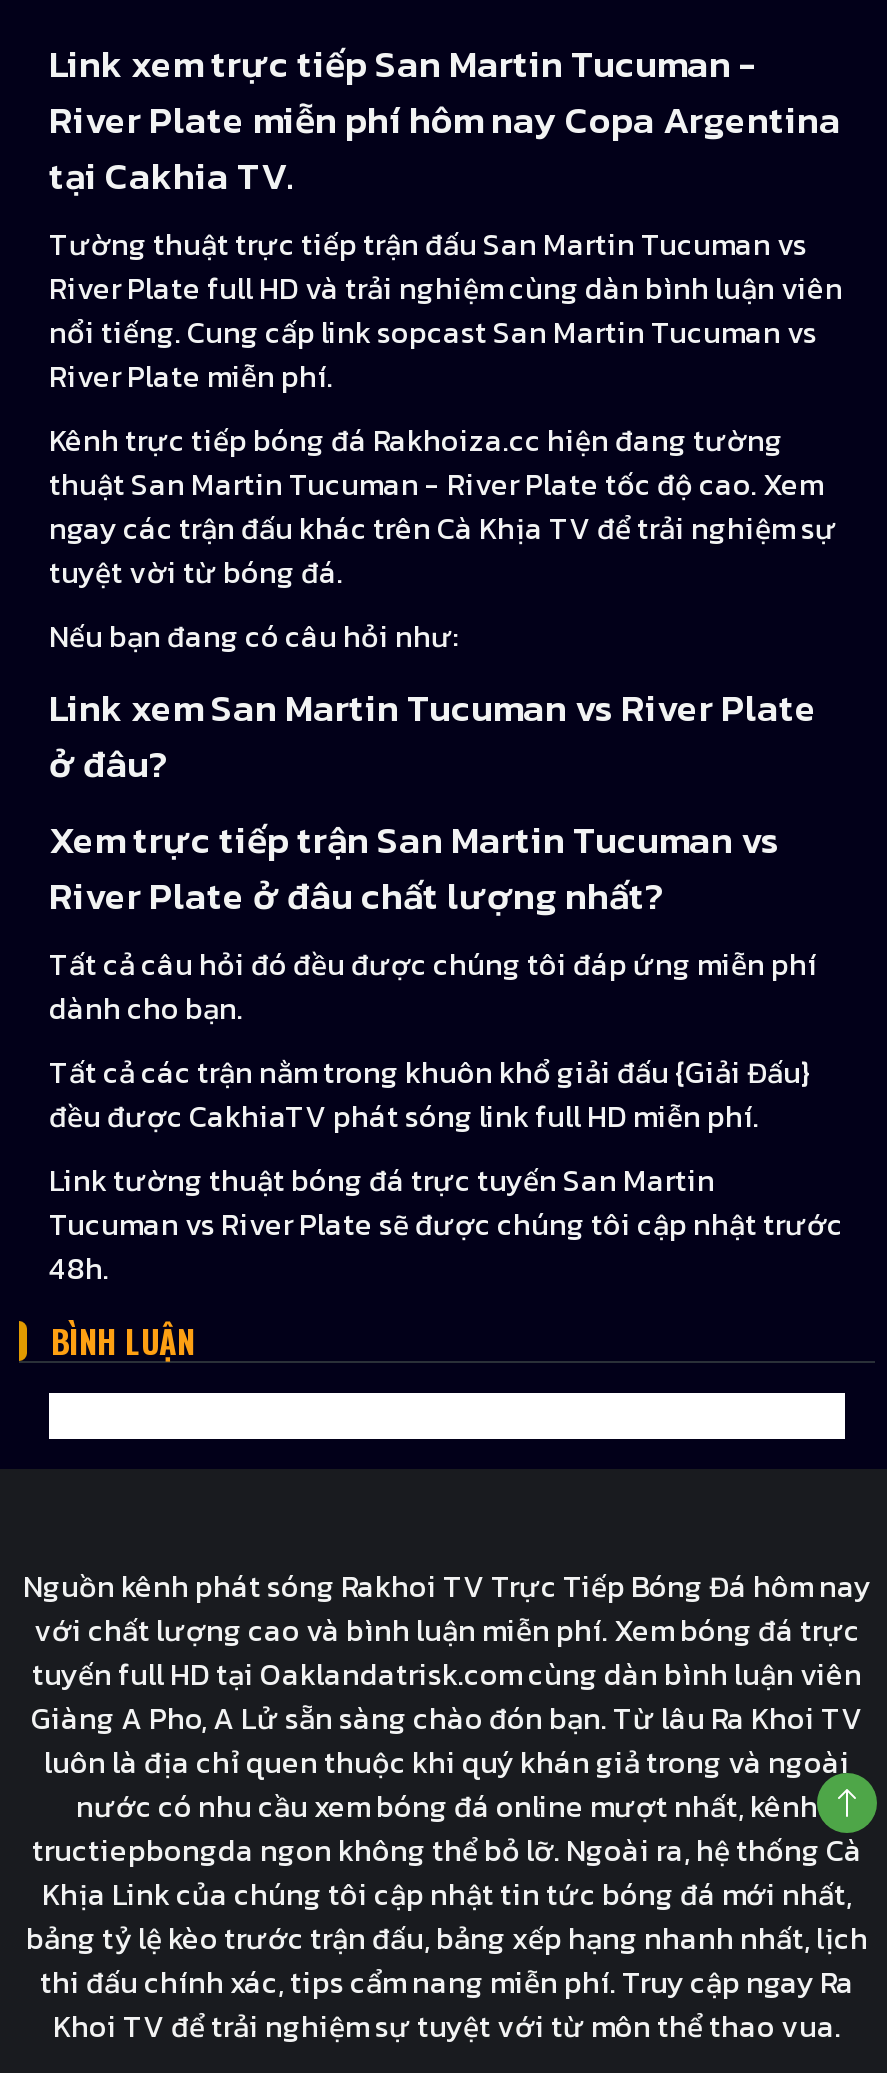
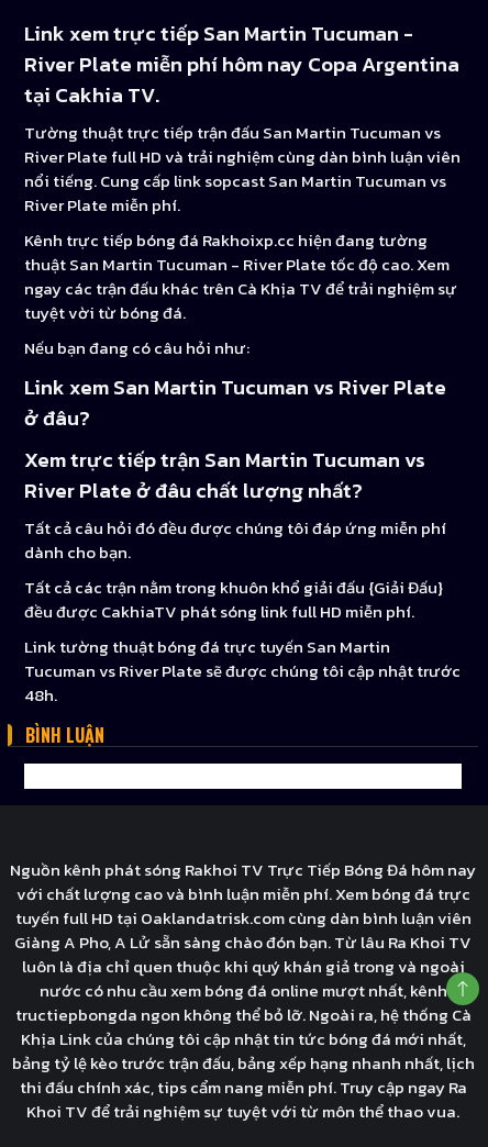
- Kênh trực tiếp bóng đá Rakhoiza.cc hiện đang tường
+ Kênh trực tiếp bóng đá Rakhoixp.cc hiện đang tường
